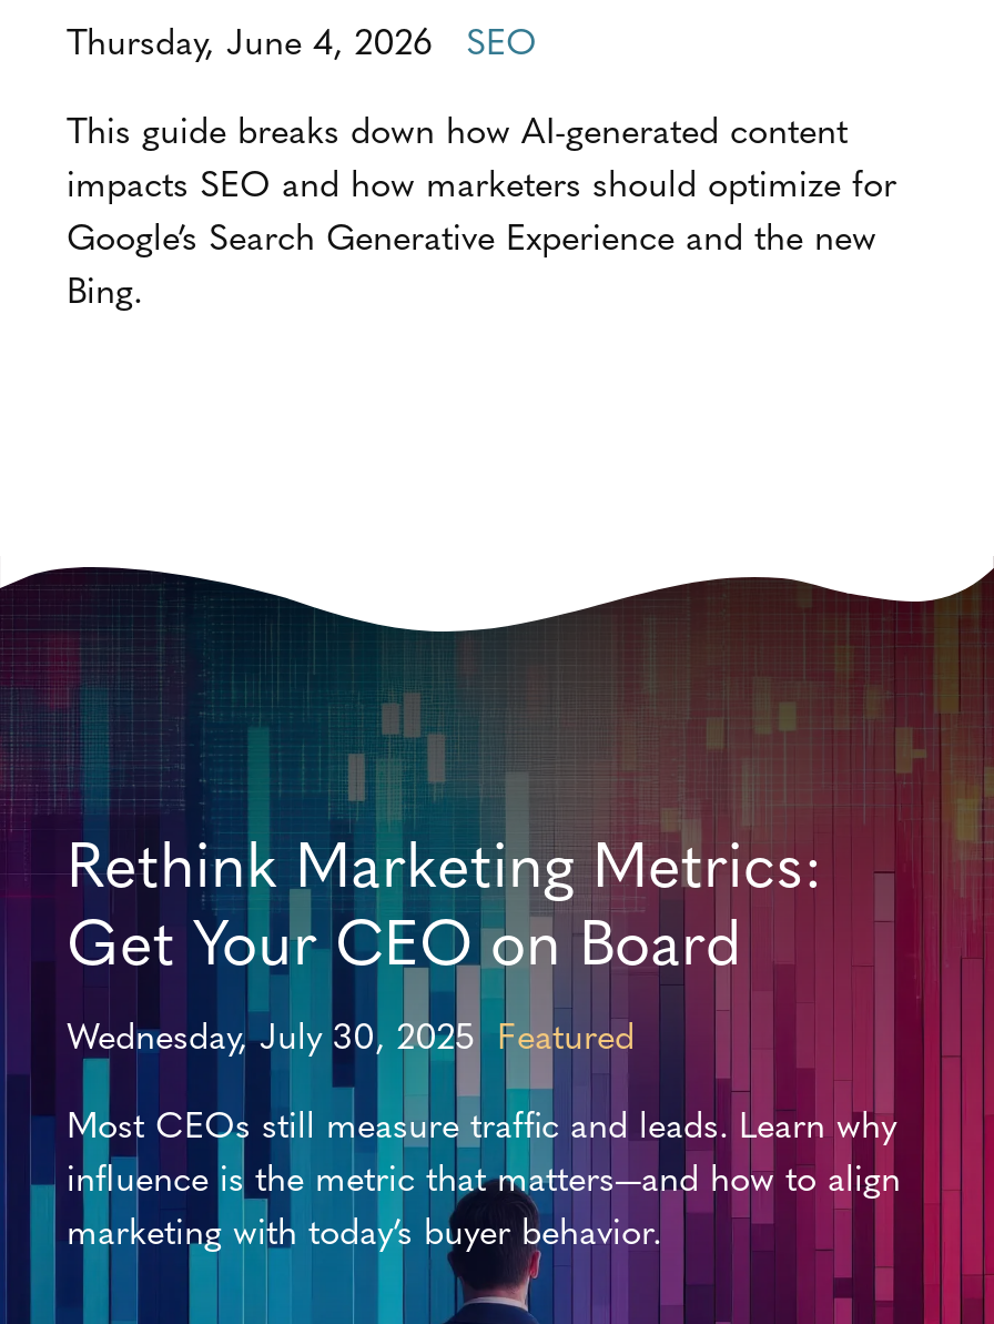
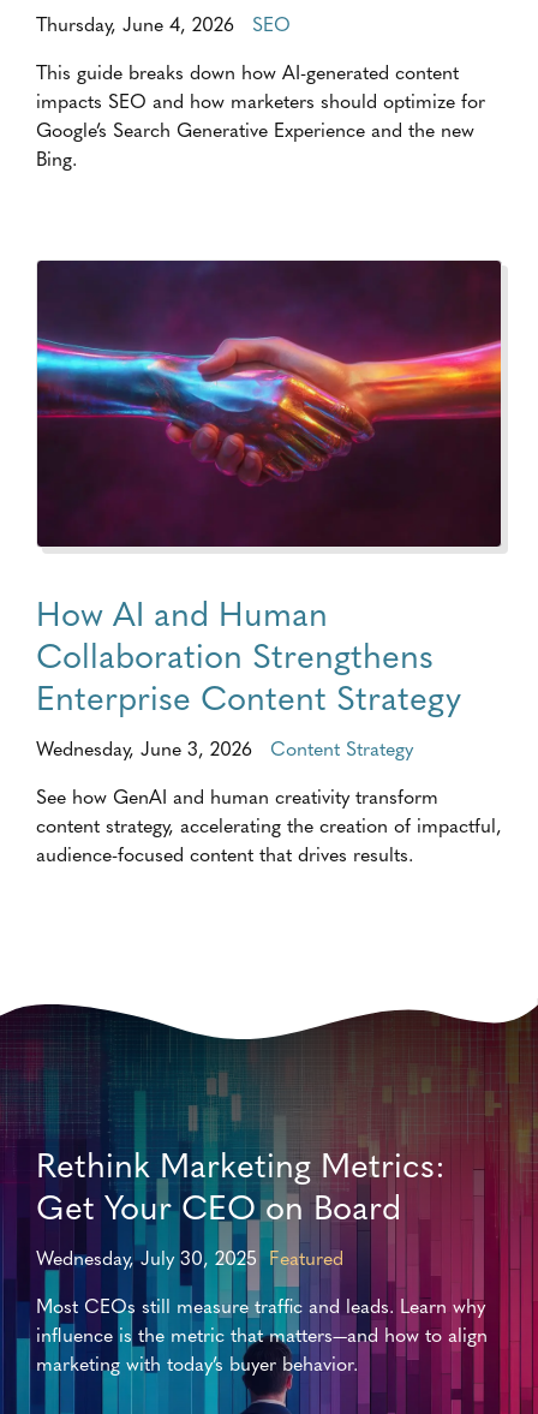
+ [image]
+ How AI and Human
+ Collaboration Strengthens
+ Enterprise Content Strategy
+ Wednesday, June 3, 2026
+ Content Strategy
+ See how GenAI and human creativity transform
+ content strategy, accelerating the creation of impactful,
+ audience-focused content that drives results.
